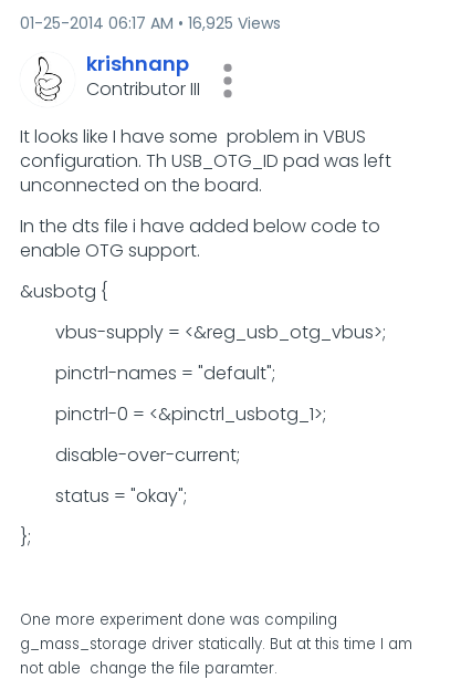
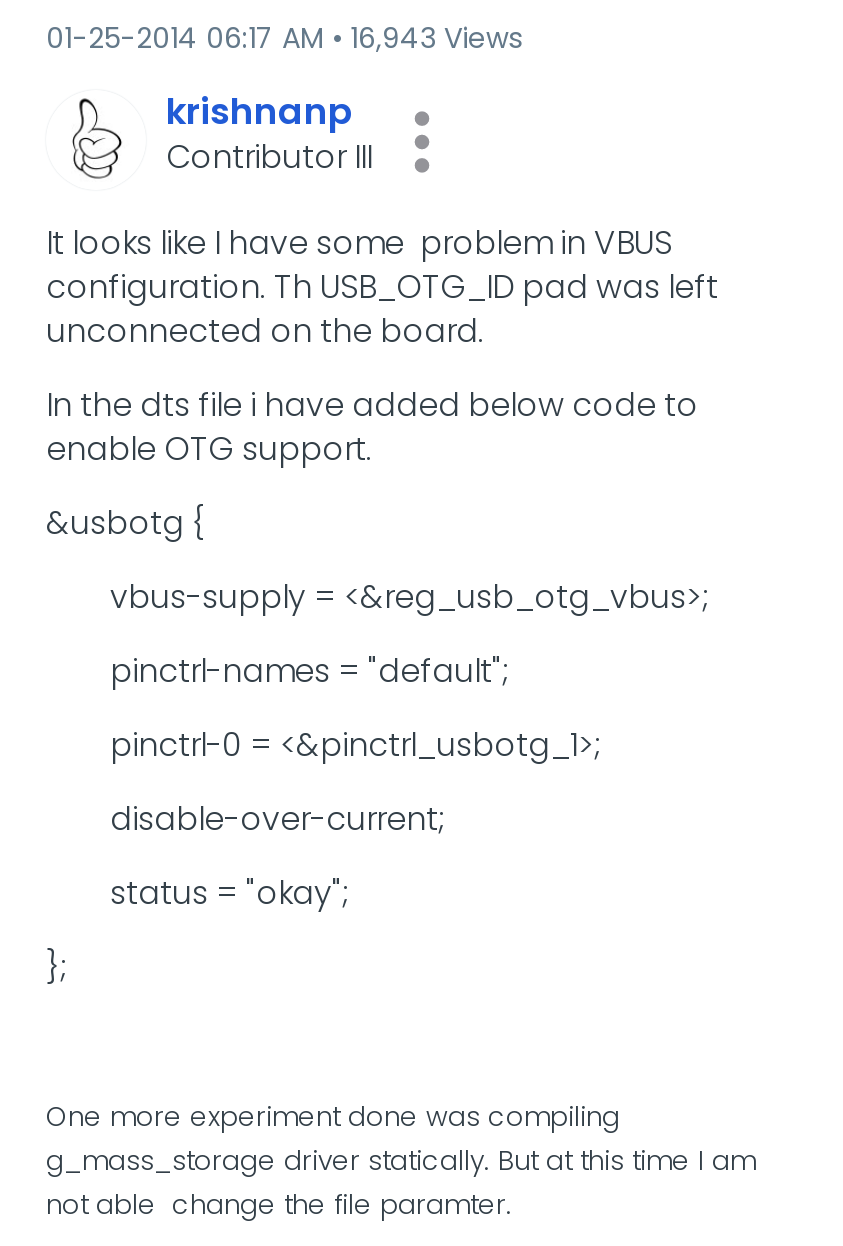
- 01-25-2014 06:17 AM 16,925 Views
+ 01-25-2014 06:17 AM 16,943 Views
